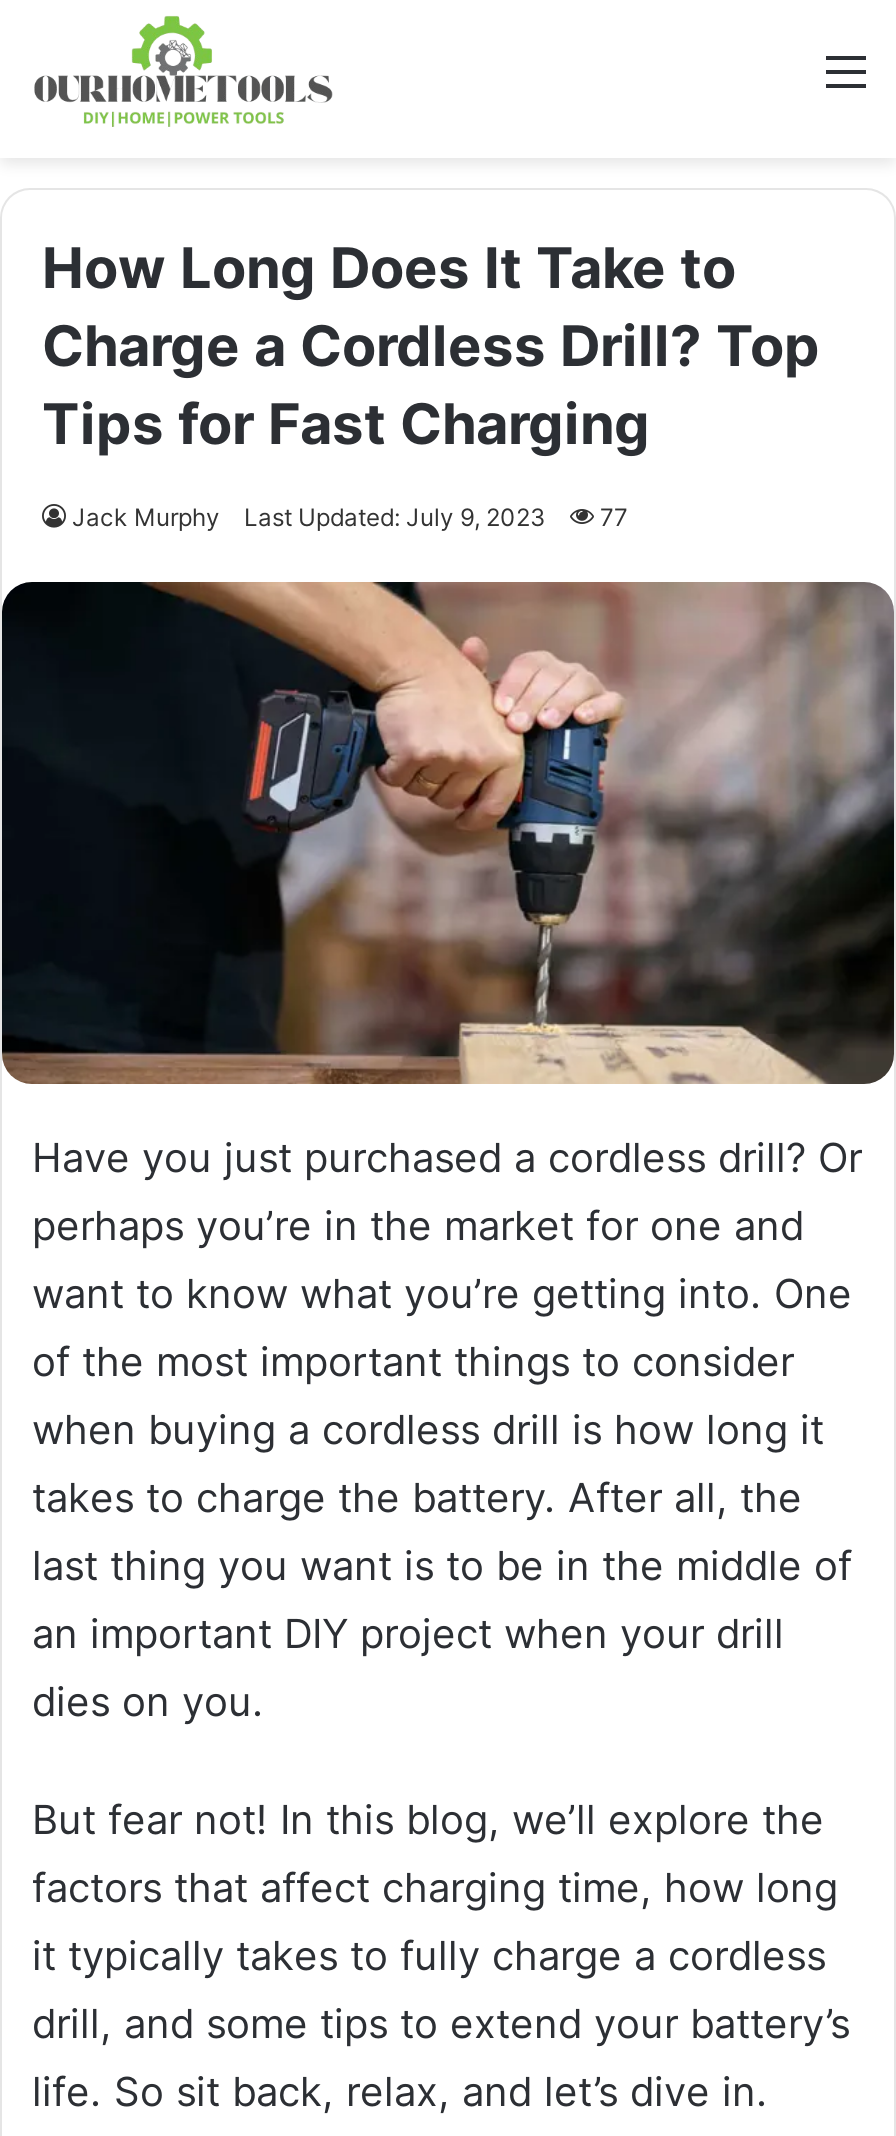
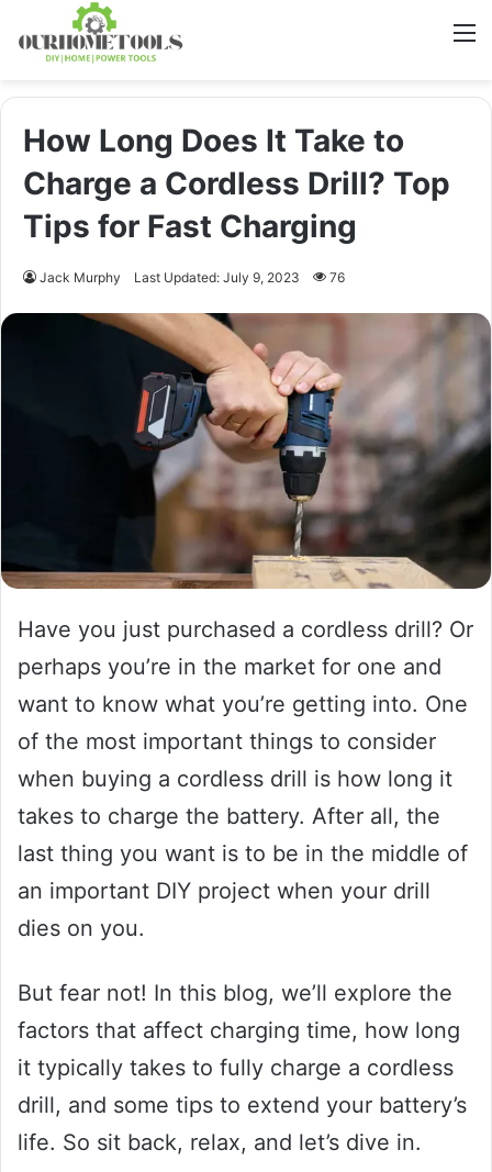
- Jack Murphy Last Updated: July 9, 2023 77
+ Jack Murphy Last Updated: July 9, 2023 76
